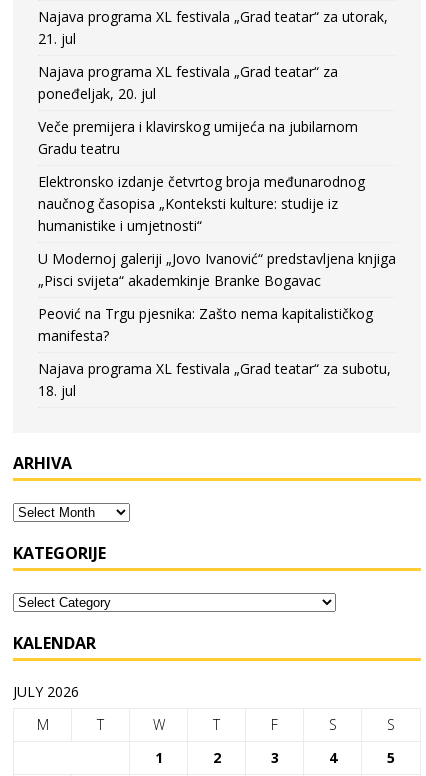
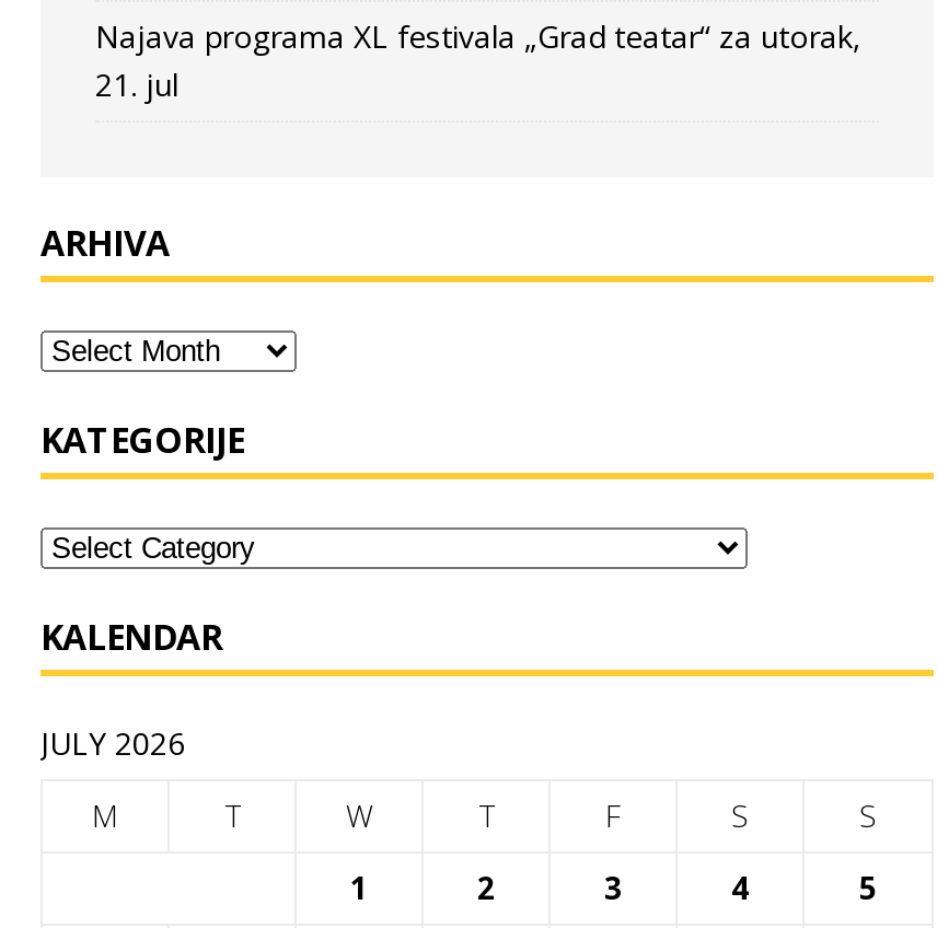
- Najava programa XL festivala „Grad teatar“ za
- poneđeljak, 20. jul
- Veče premijera i klavirskog umijeća na jubilarnom
- Gradu teatru
- Elektronsko izdanje četvrtog broja međunarodnog
- naučnog časopisa „Konteksti kulture: studije iz
- humanistike i umjetnosti“
- U Modernoj galeriji „Jovo Ivanović“ predstavljena knjiga
- „Pisci svijeta“ akademkinje Branke Bogavac
- Peović na Trgu pjesnika: Zašto nema kapitalističkog
- manifesta?
- Najava programa XL festivala „Grad teatar“ za subotu,
- 18. jul
